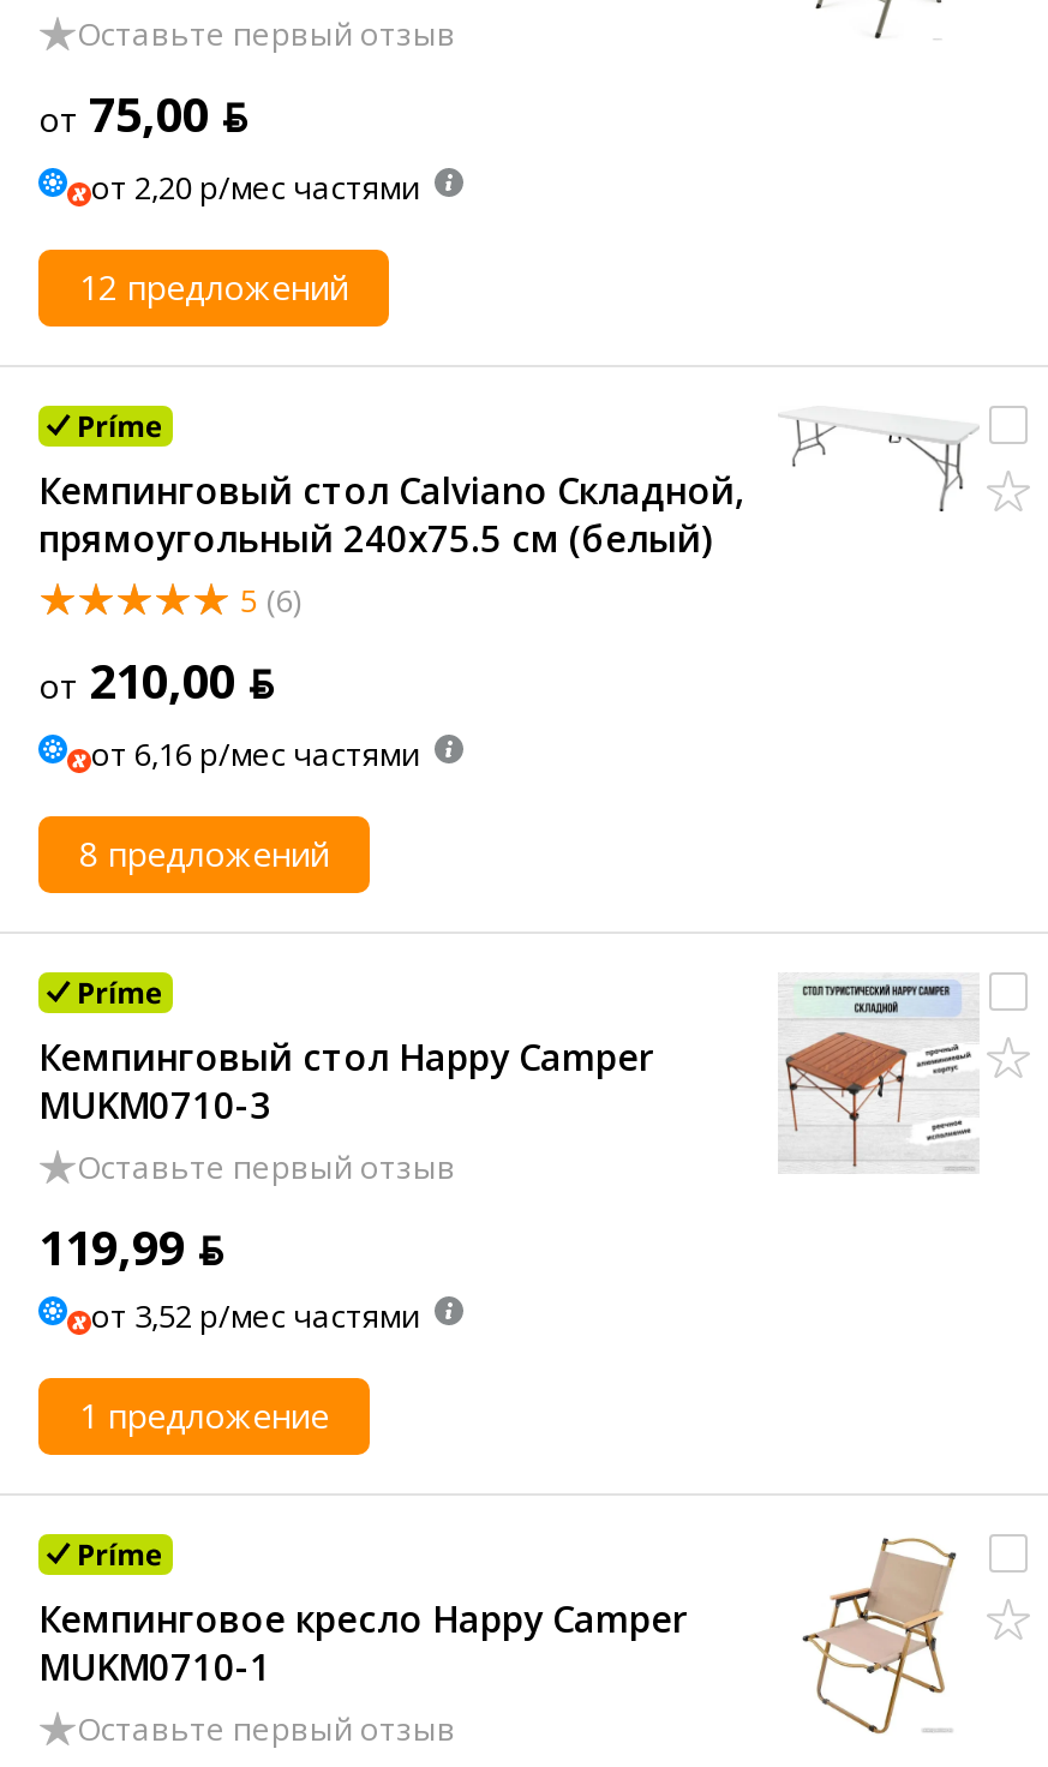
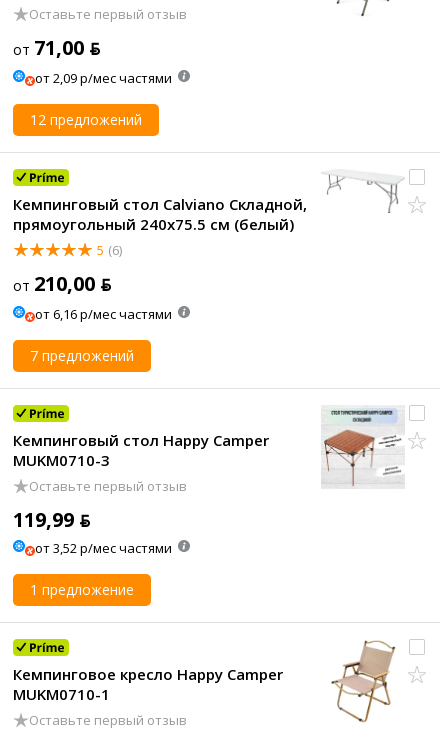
- от 75,00 ƃ
+ от 71,00 ƃ

- от 2,20 р/мес частями
+ от 2,09 р/мес частями

- 8 предложений
+ 7 предложений
